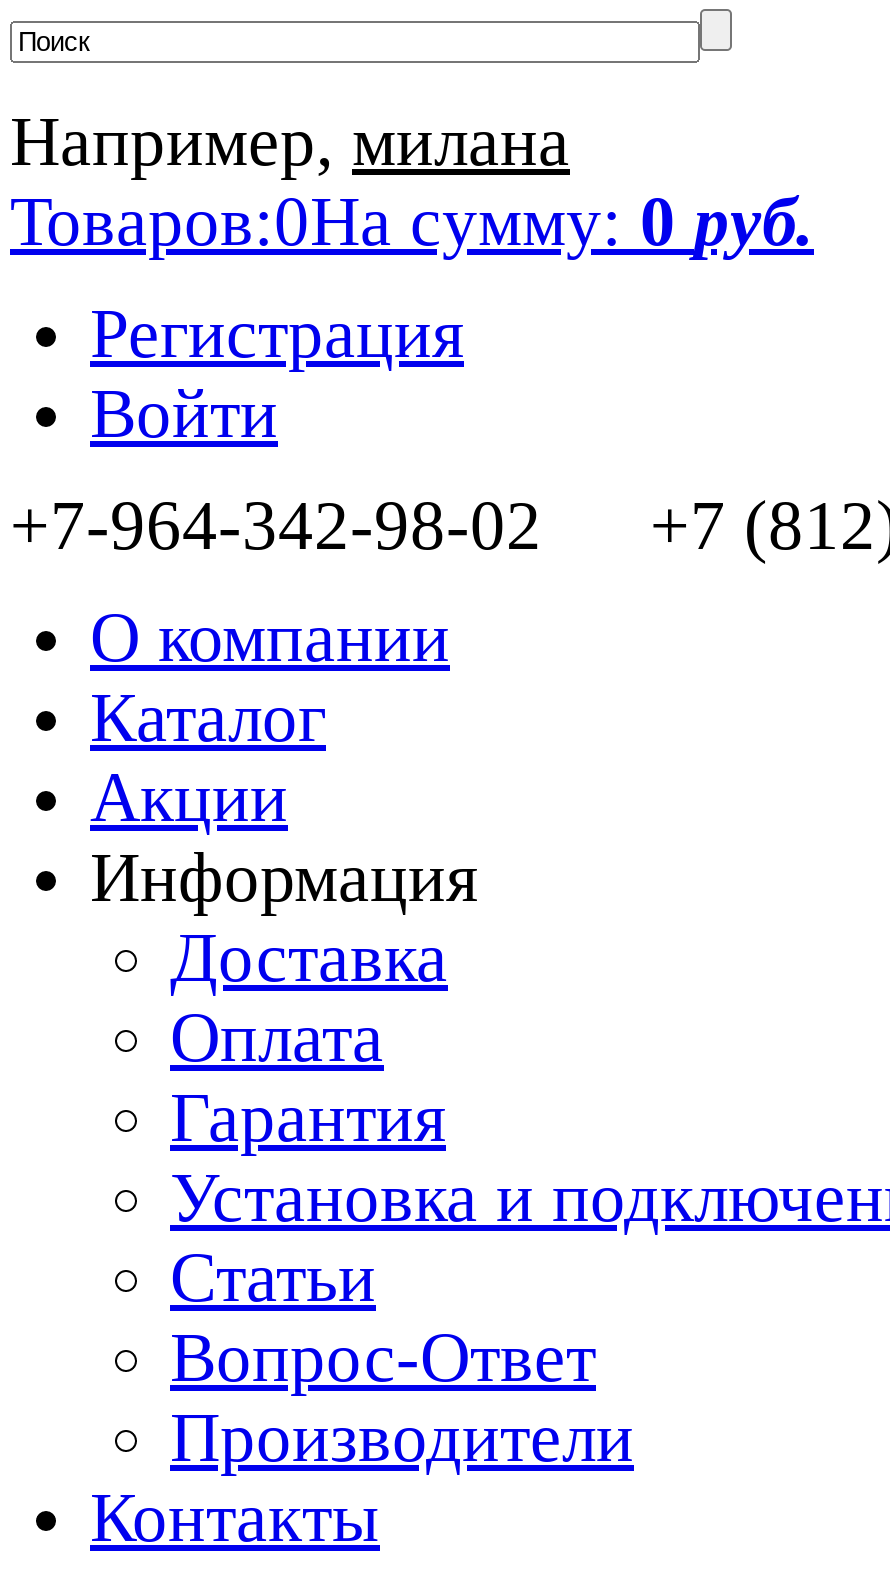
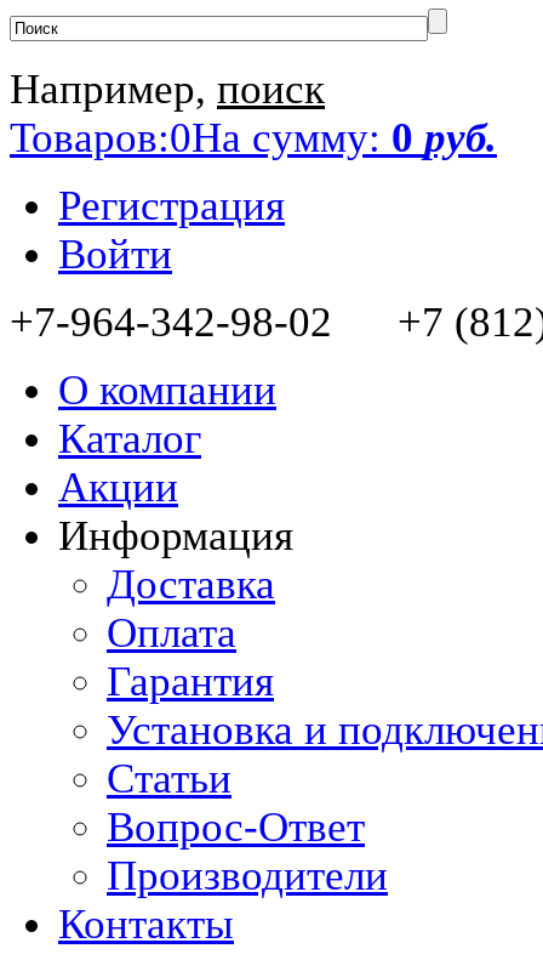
- Например, милана
+ Например, поиск
